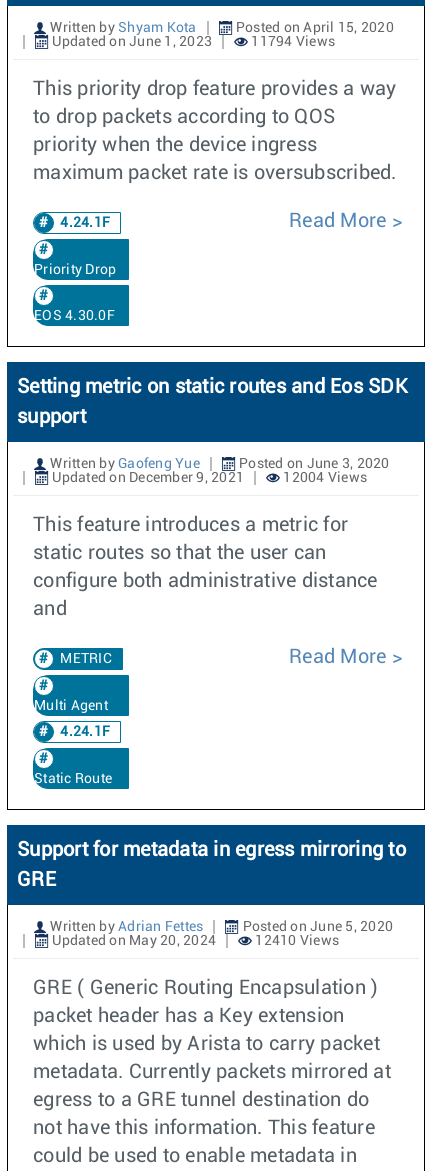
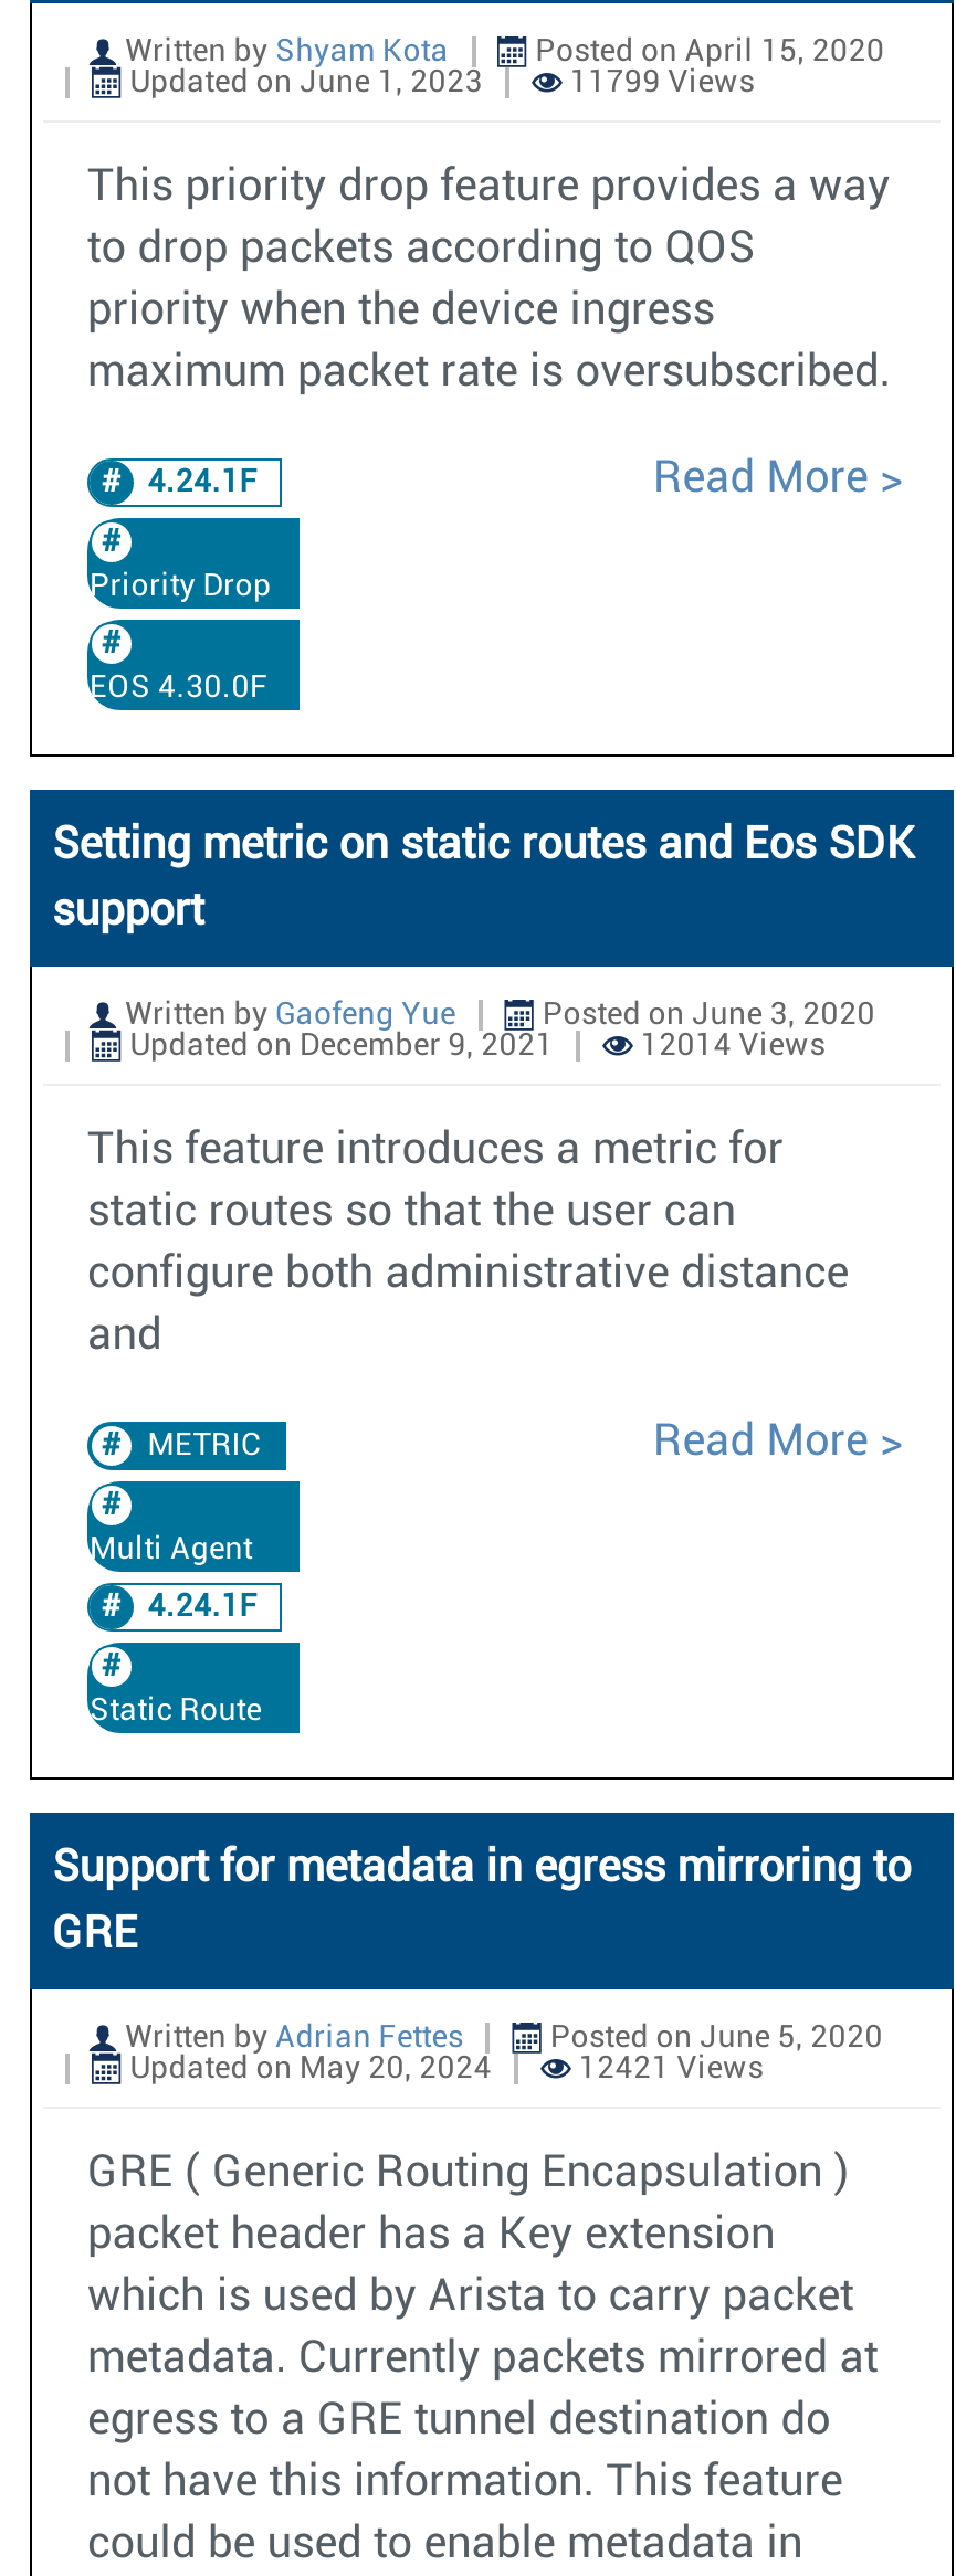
- 11794 Views
+ 11799 Views

- 12004 Views
+ 12014 Views

- 12410 Views
+ 12421 Views
